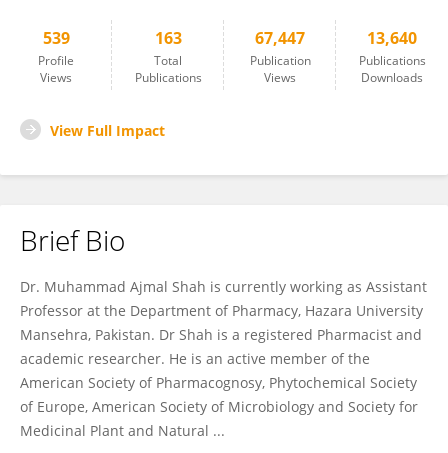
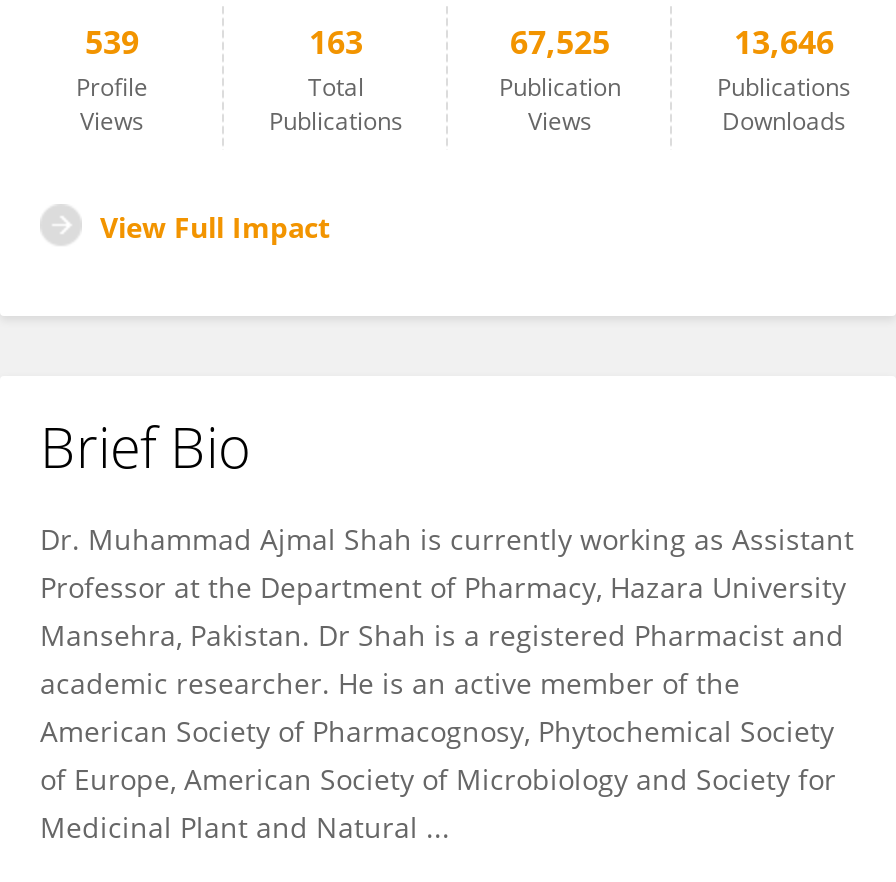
- 67,447
+ 67,525

- 13,640
+ 13,646
